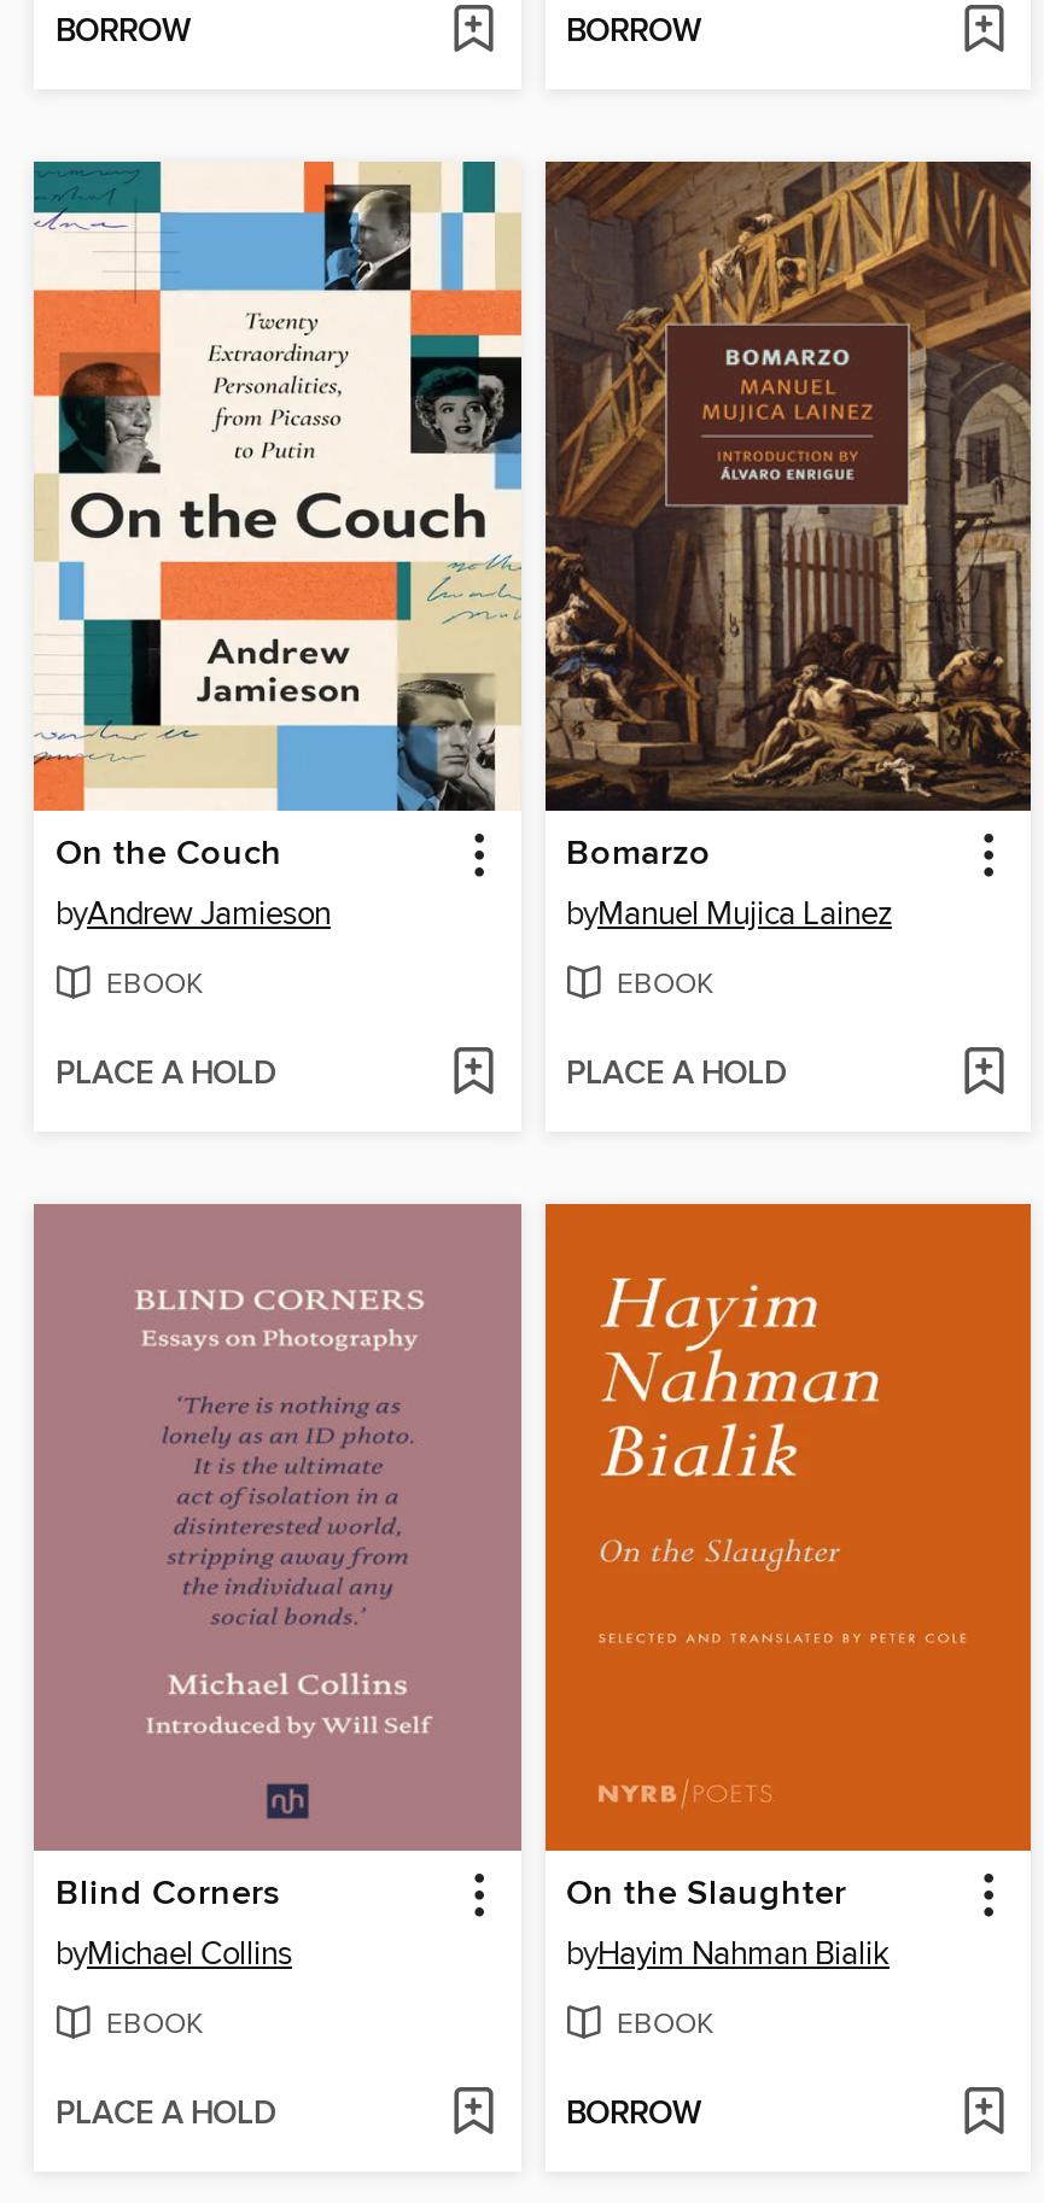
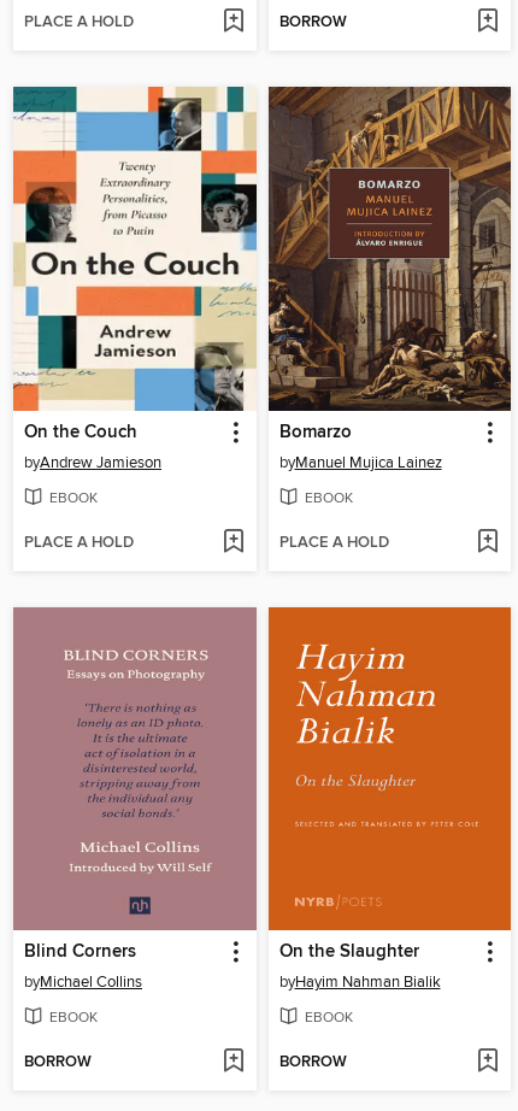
- BORROW
+ PLACE A HOLD

- PLACE A HOLD
+ BORROW
